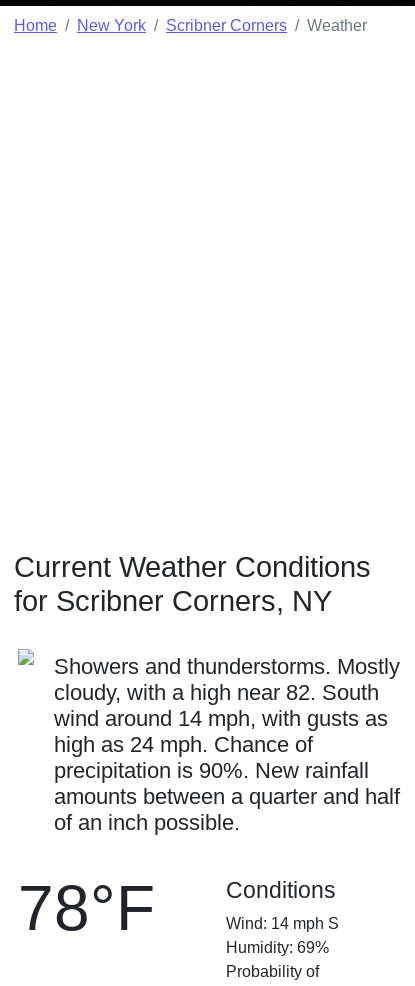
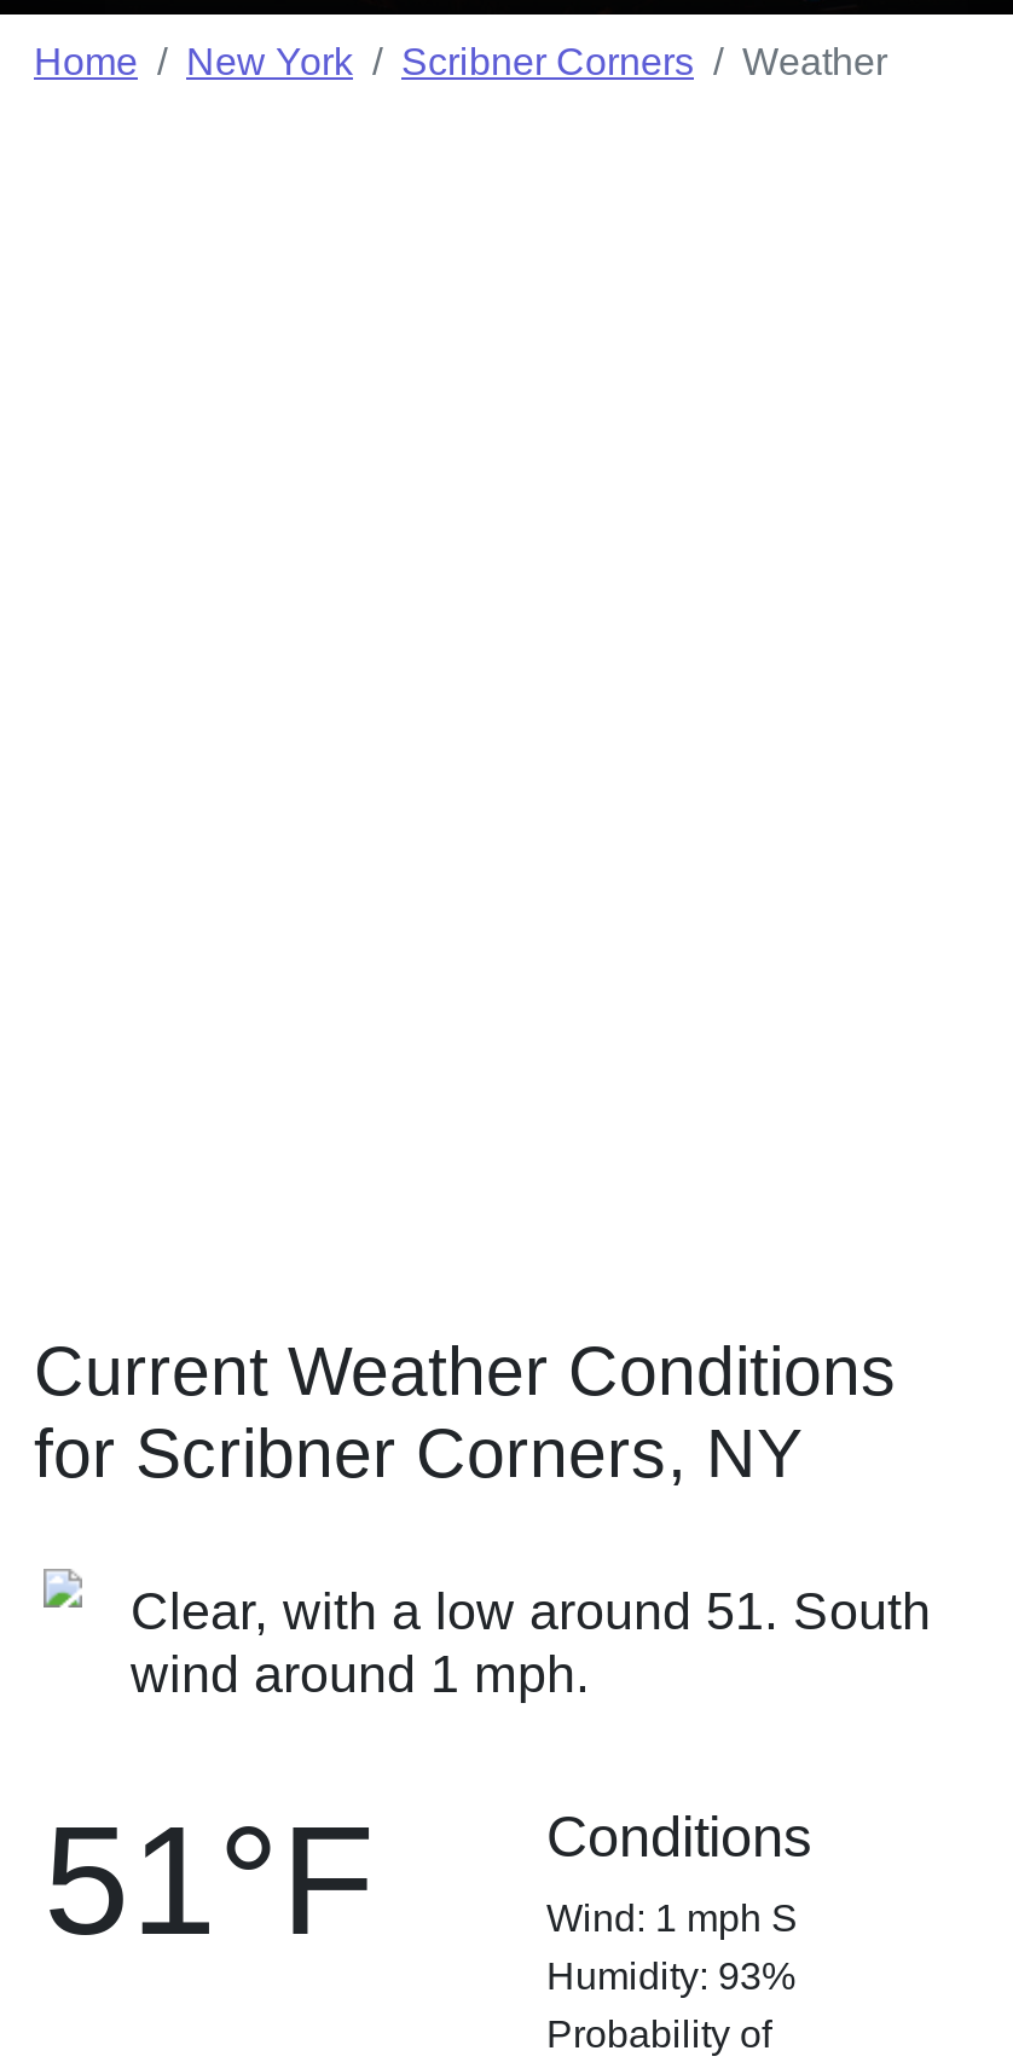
- Showers and thunderstorms. Mostly
- cloudy, with a high near 82. South
- wind around 14 mph, with gusts as
- high as 24 mph. Chance of
- precipitation is 90%. New rainfall
- amounts between a quarter and half
- of an inch possible.
+ Clear, with a low around 51. South
+ wind around 1 mph.

- 78°F
+ 51°F

- Wind: 14 mph S
+ Wind: 1 mph S

- Humidity: 69%
+ Humidity: 93%
